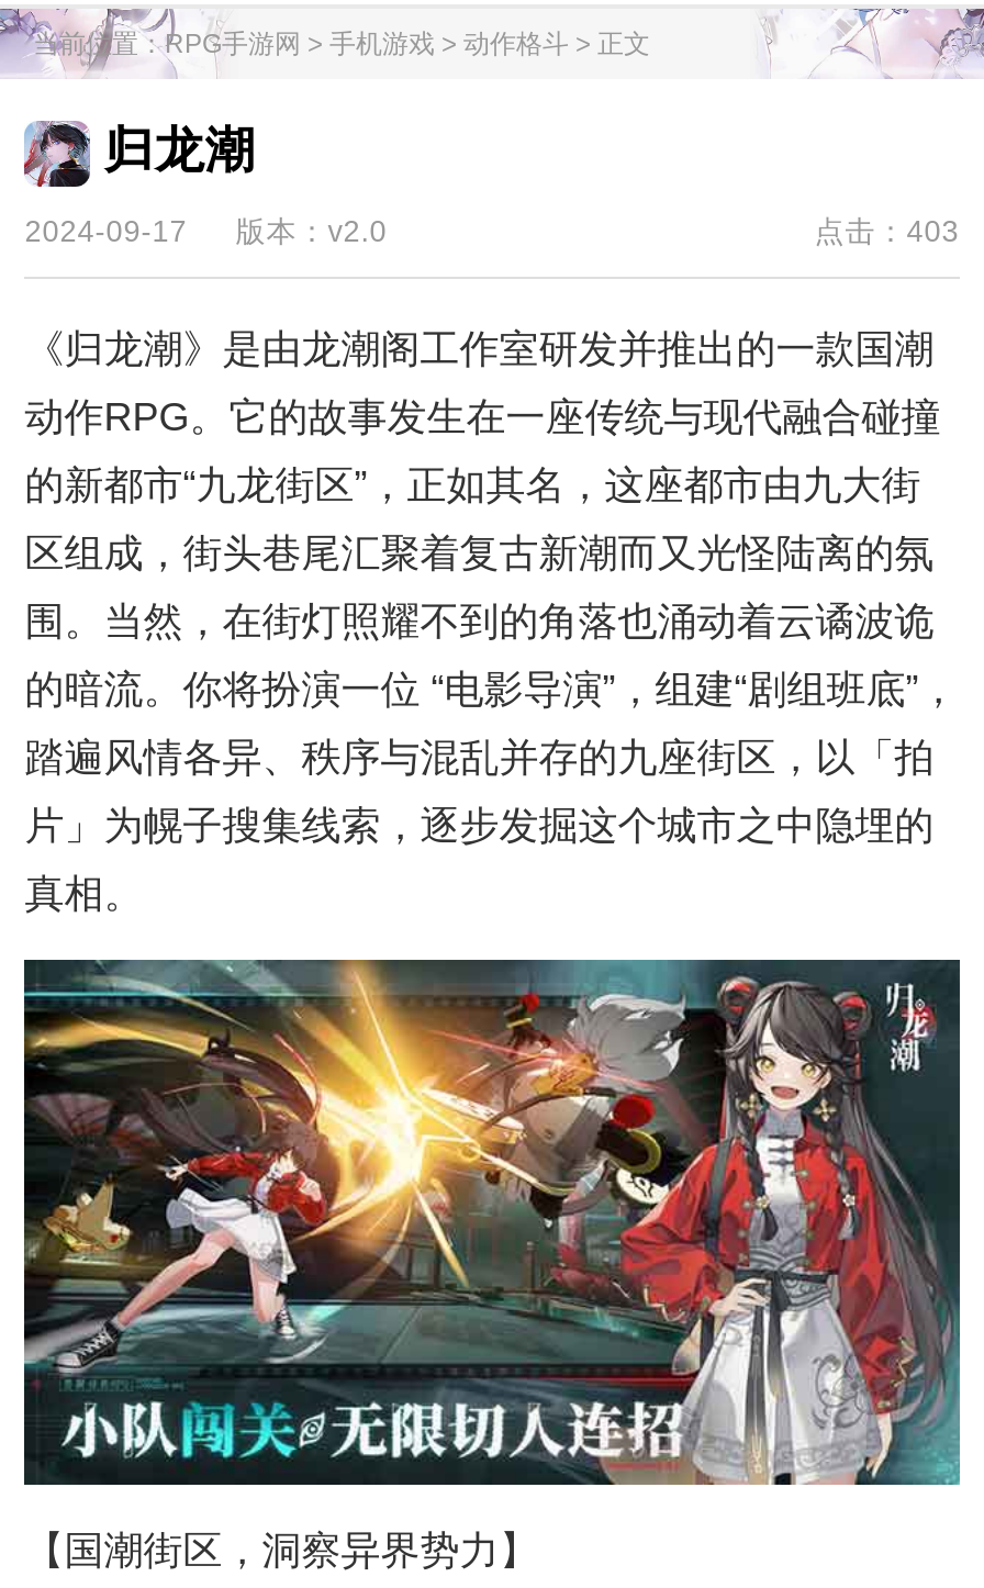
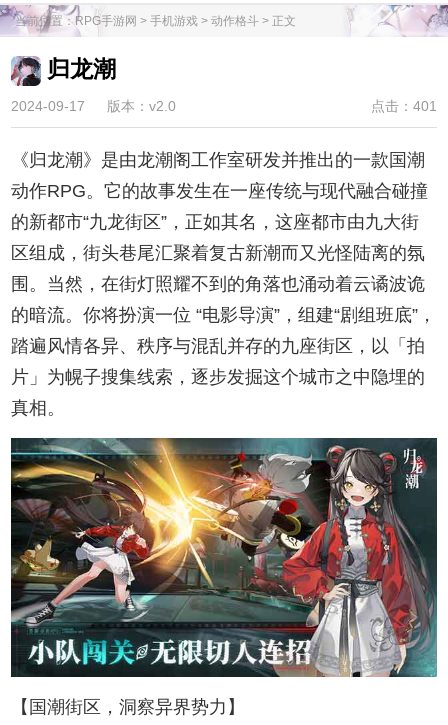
- 点击：403
+ 点击：401
